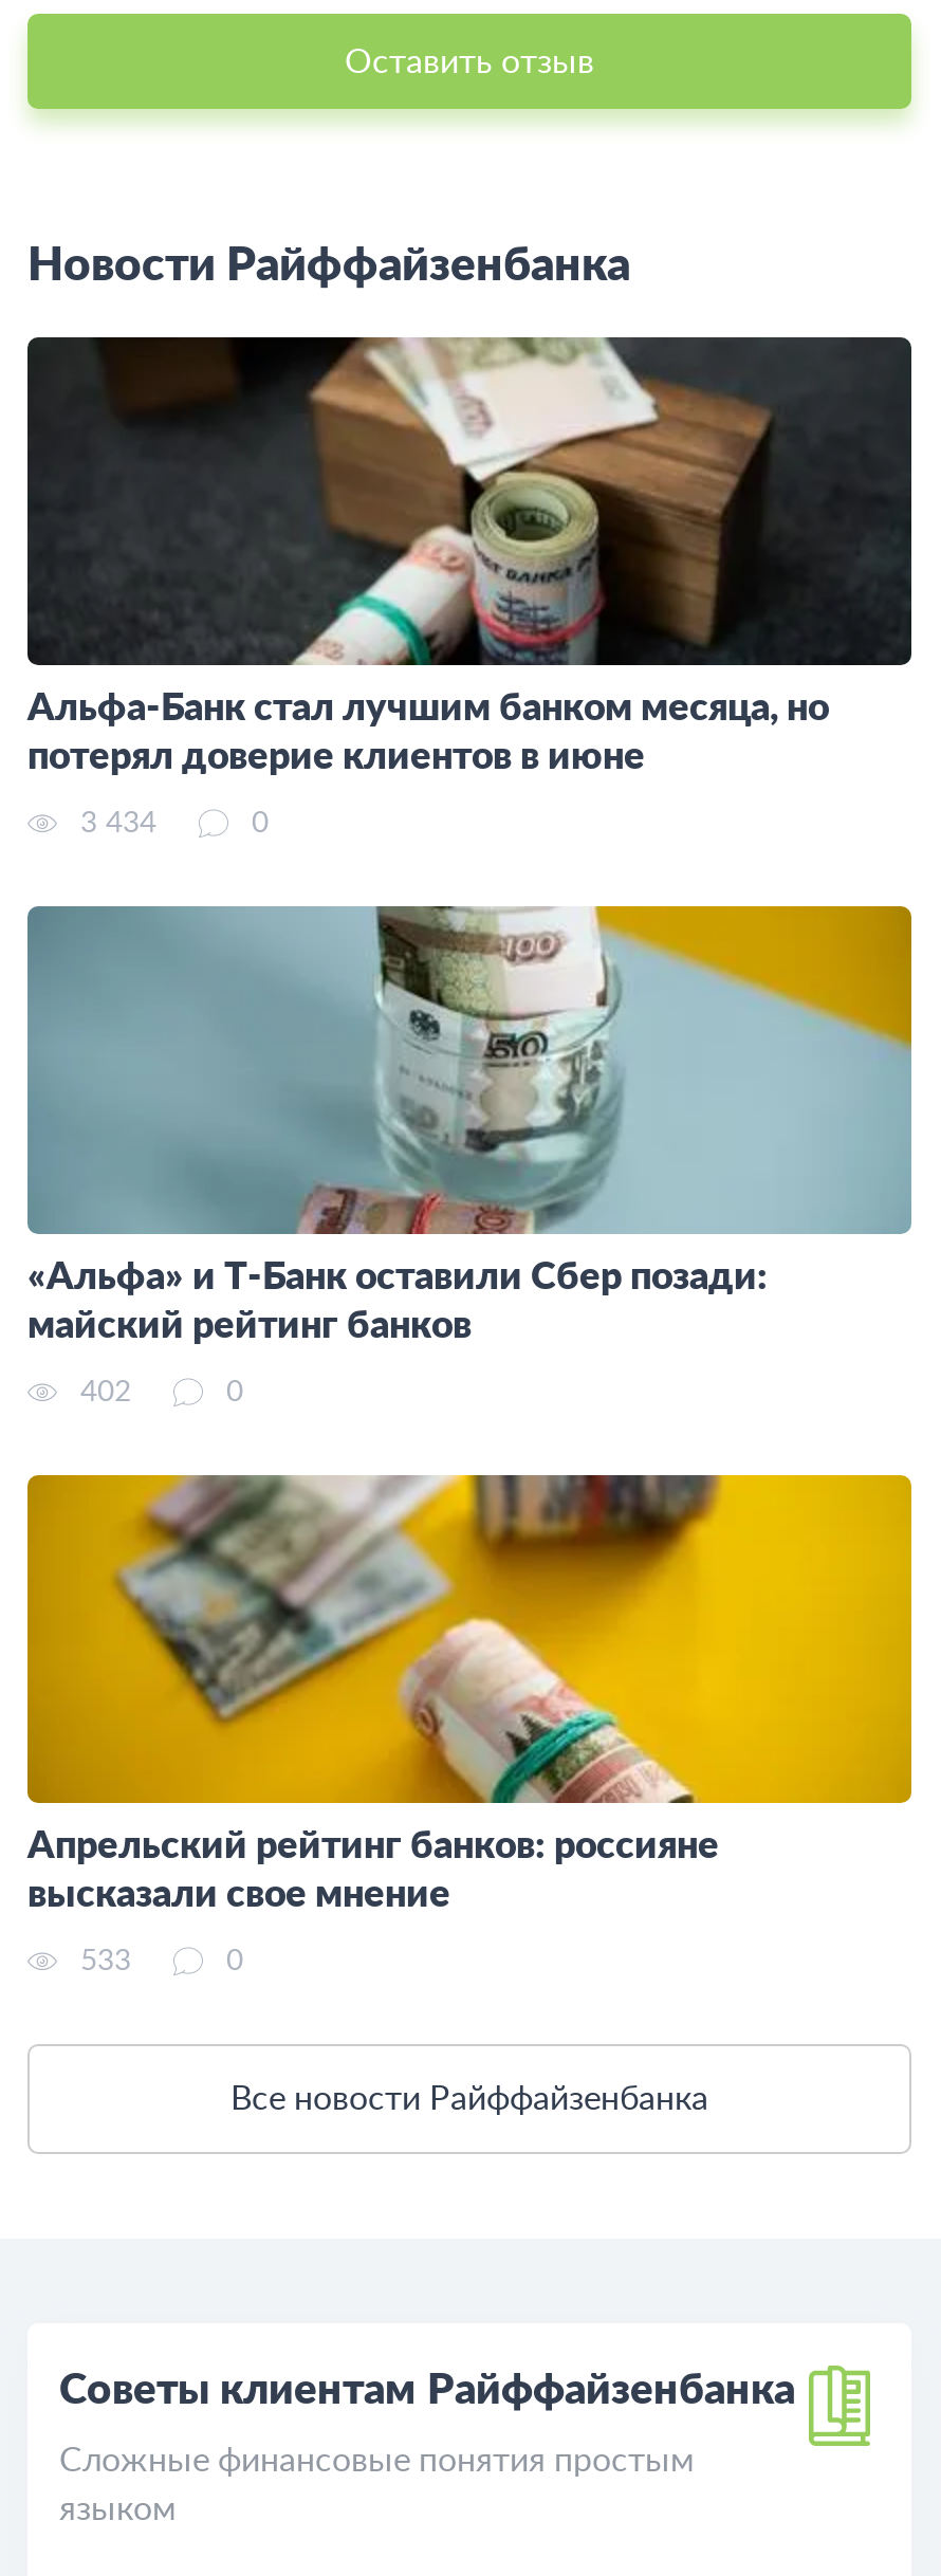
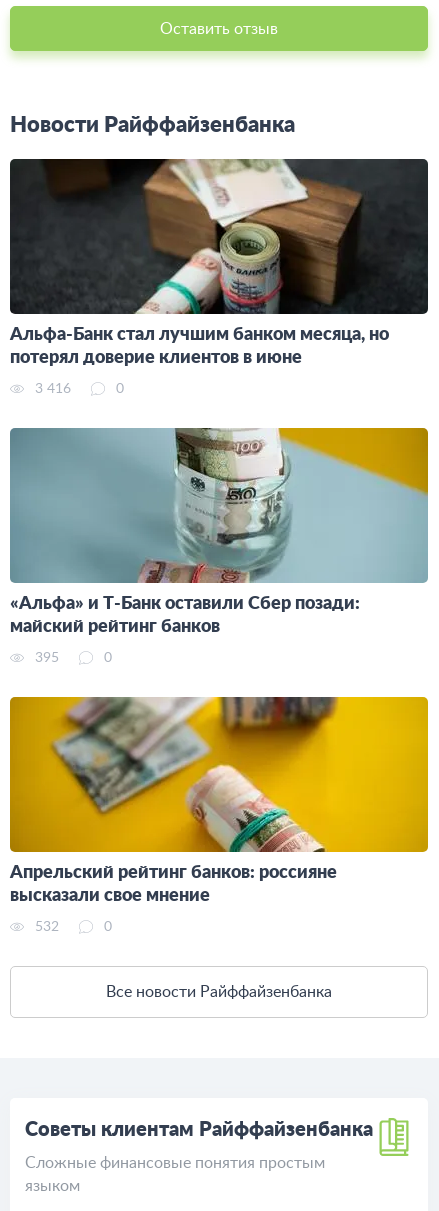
- 3 434
+ 3 416

- 402
+ 395

- 533
+ 532
